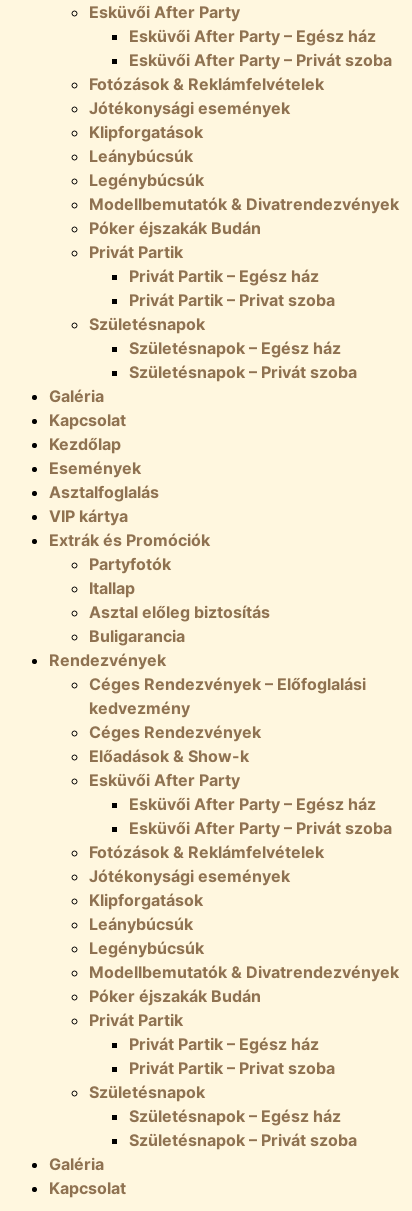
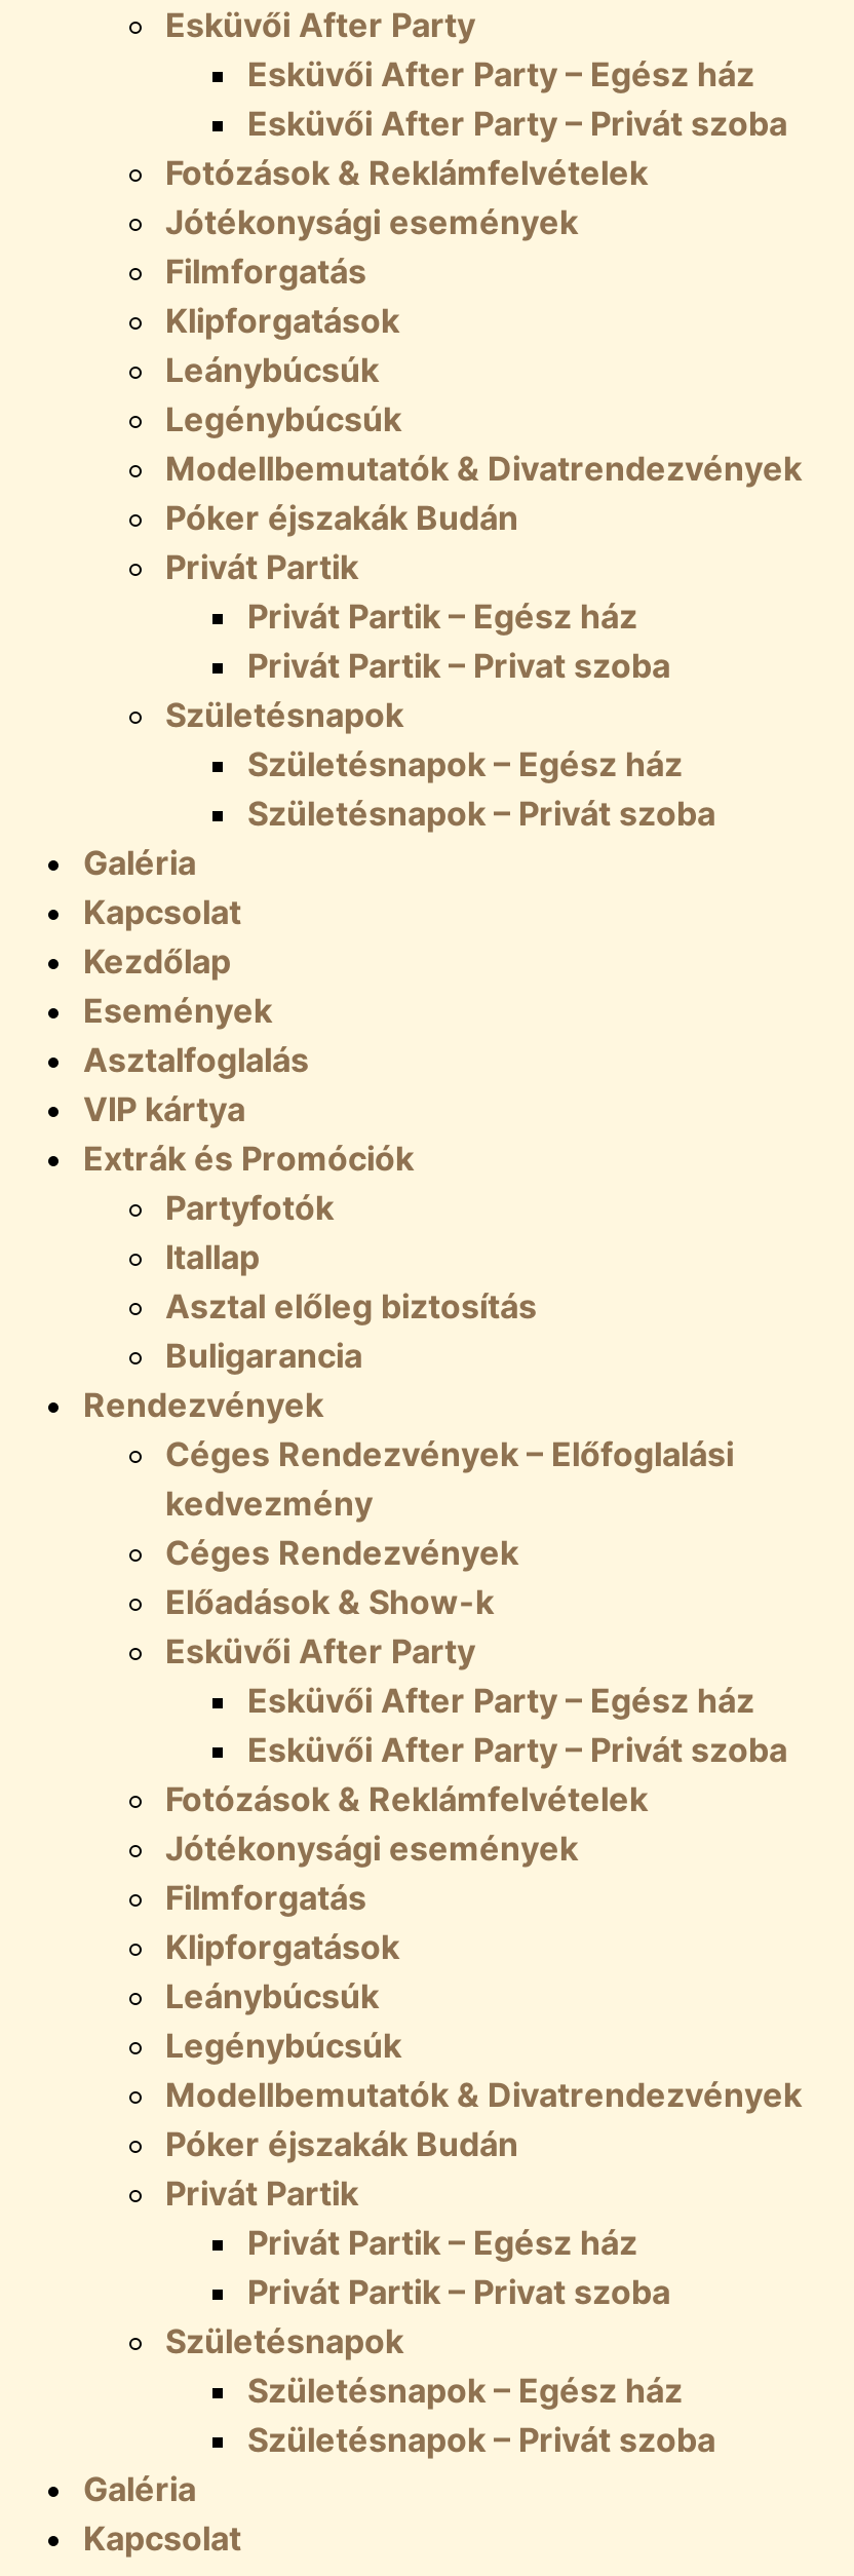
+ Filmforgatás

+ Filmforgatás
